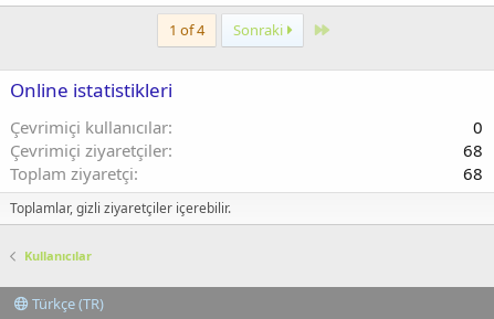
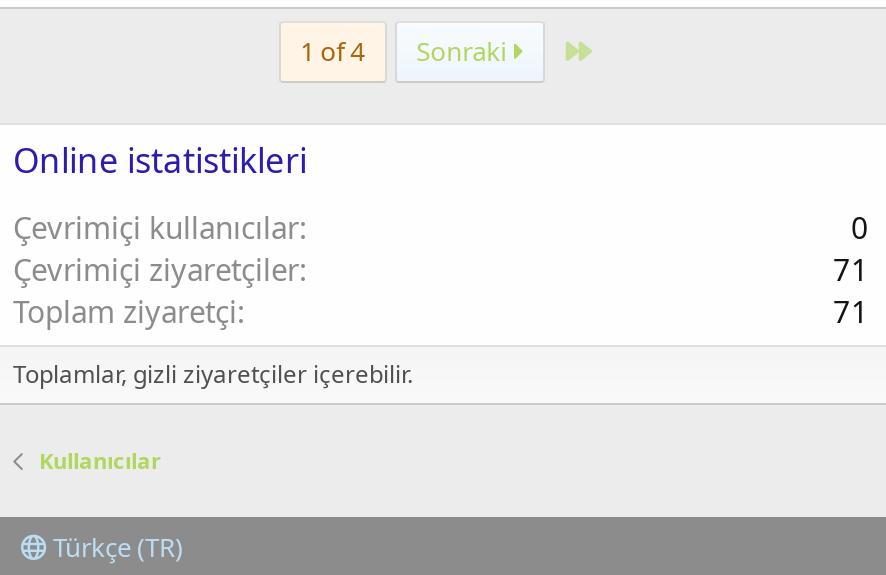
- 68
+ 71

- 68
+ 71
